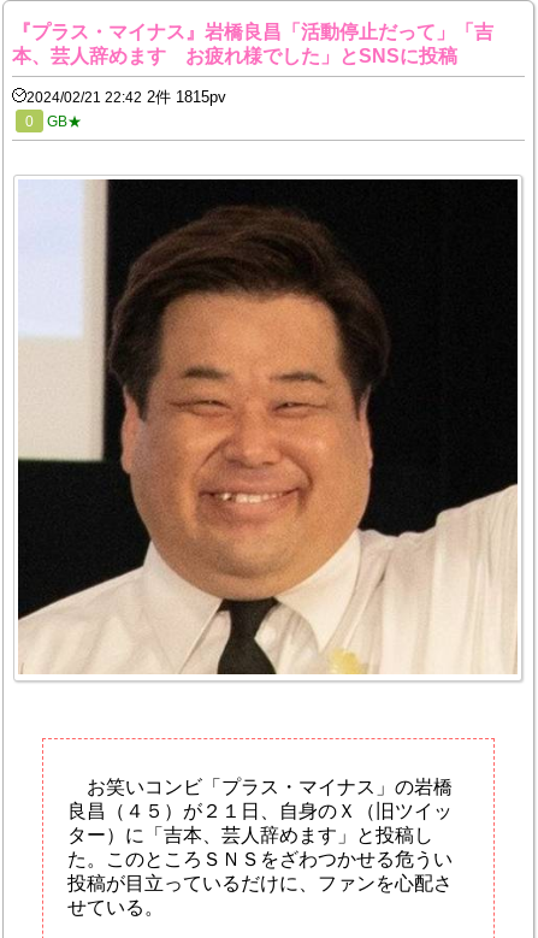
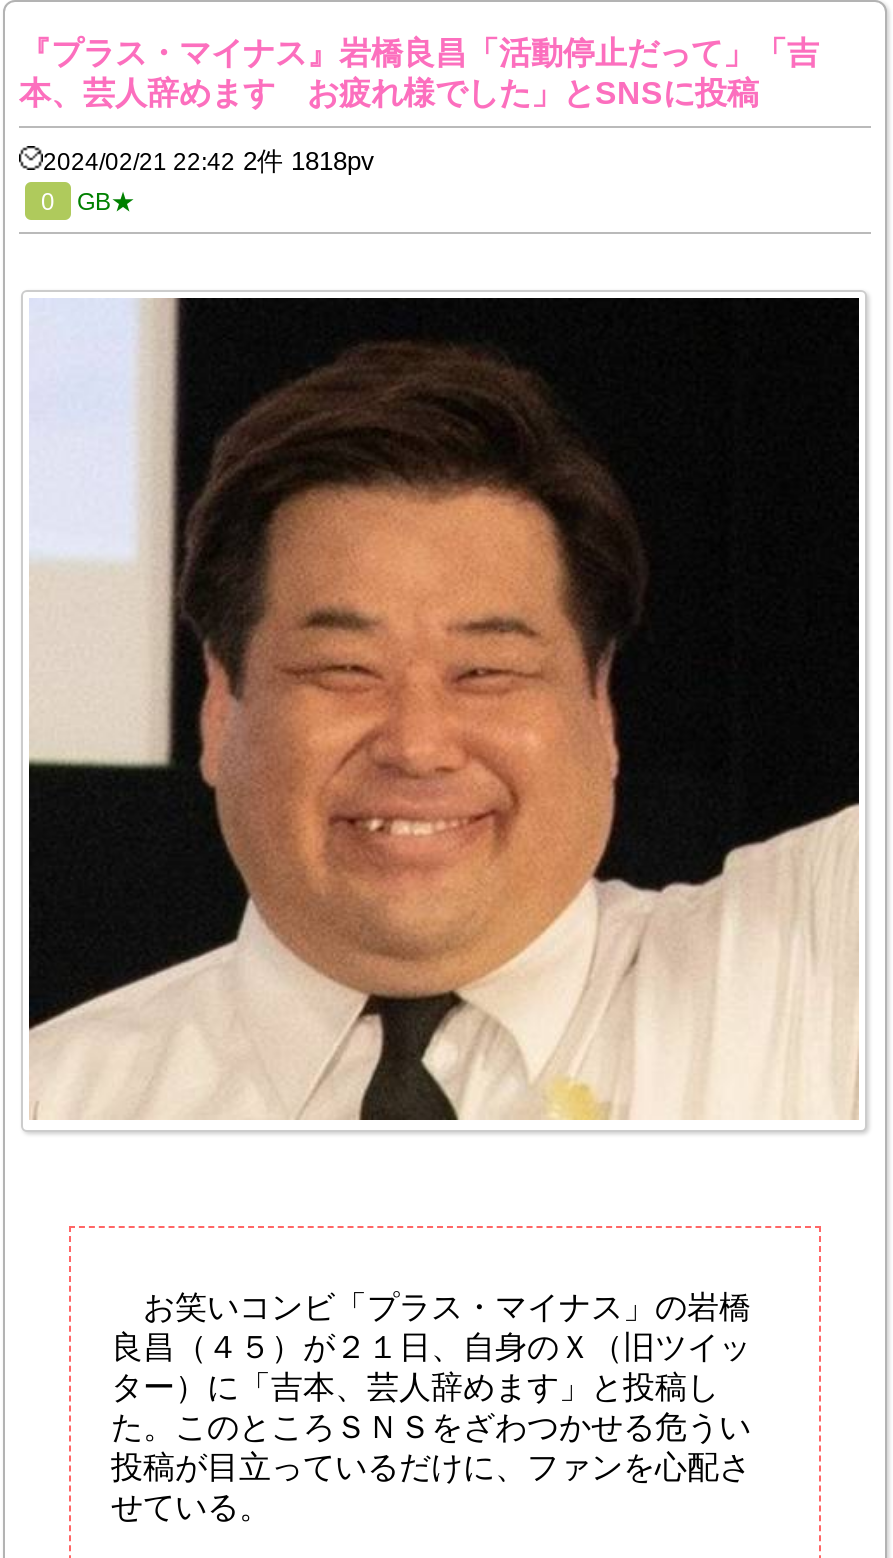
- 2024/02/21 22:42 2件 1815pv
+ 2024/02/21 22:42 2件 1818pv
